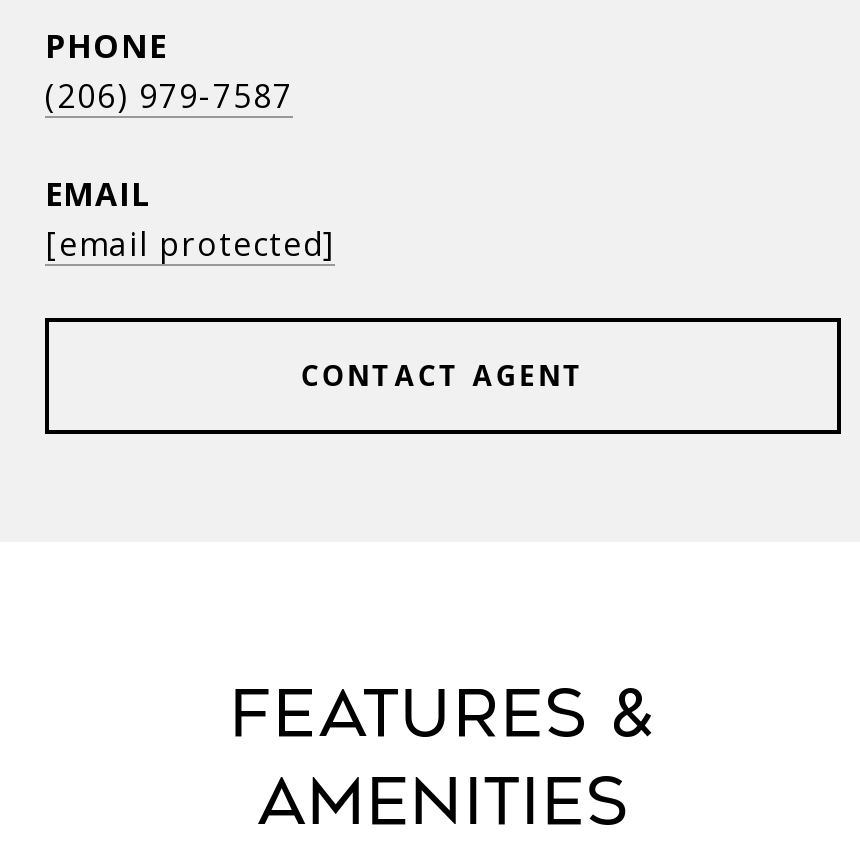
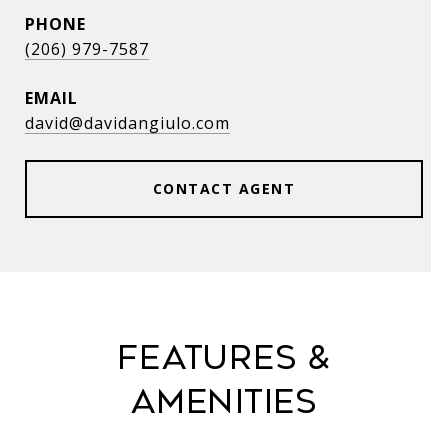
- [email protected]
+ david@davidangiulo.com
